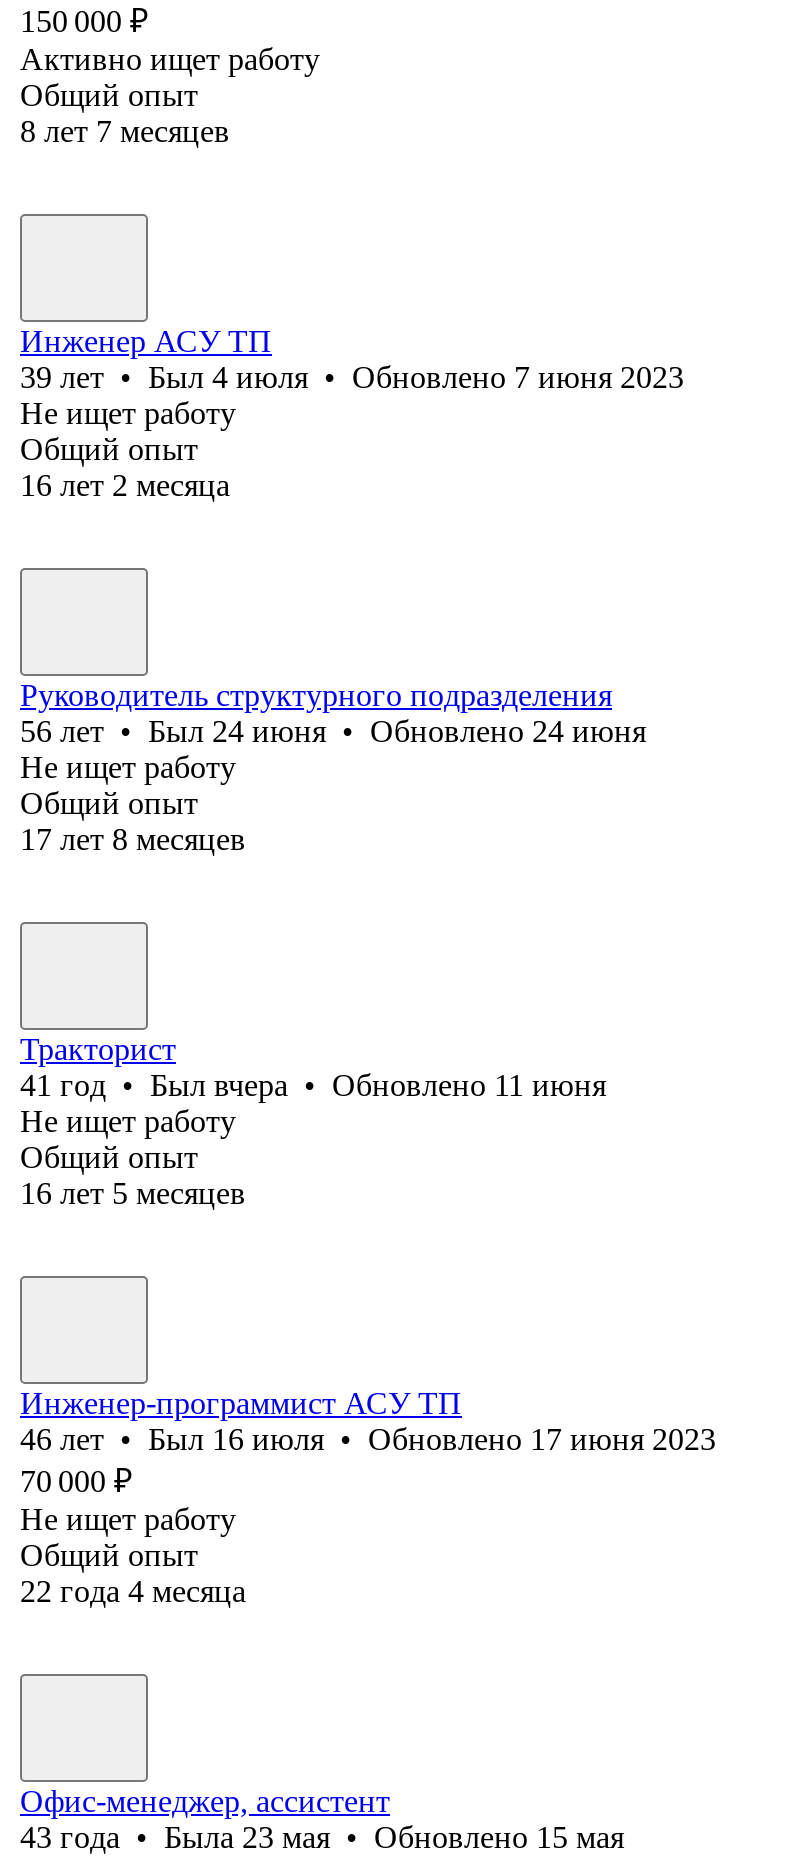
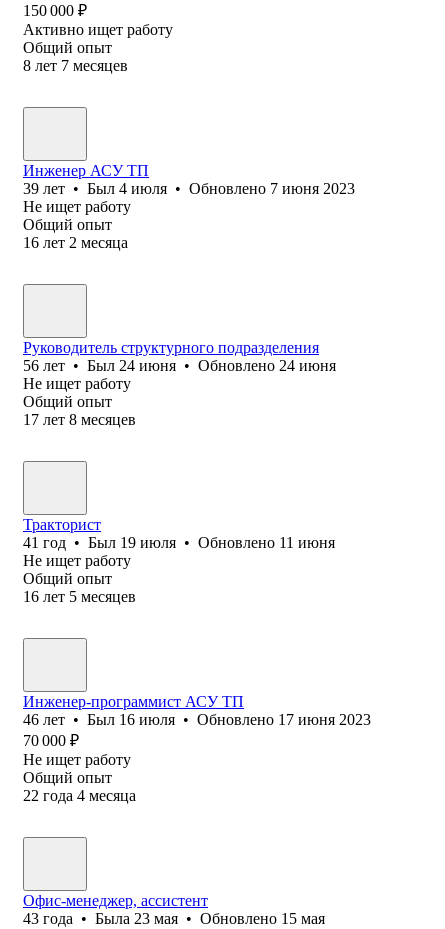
- 41 год • Был вчера • Обновлено 11 июня
+ 41 год • Был 19 июля • Обновлено 11 июня
